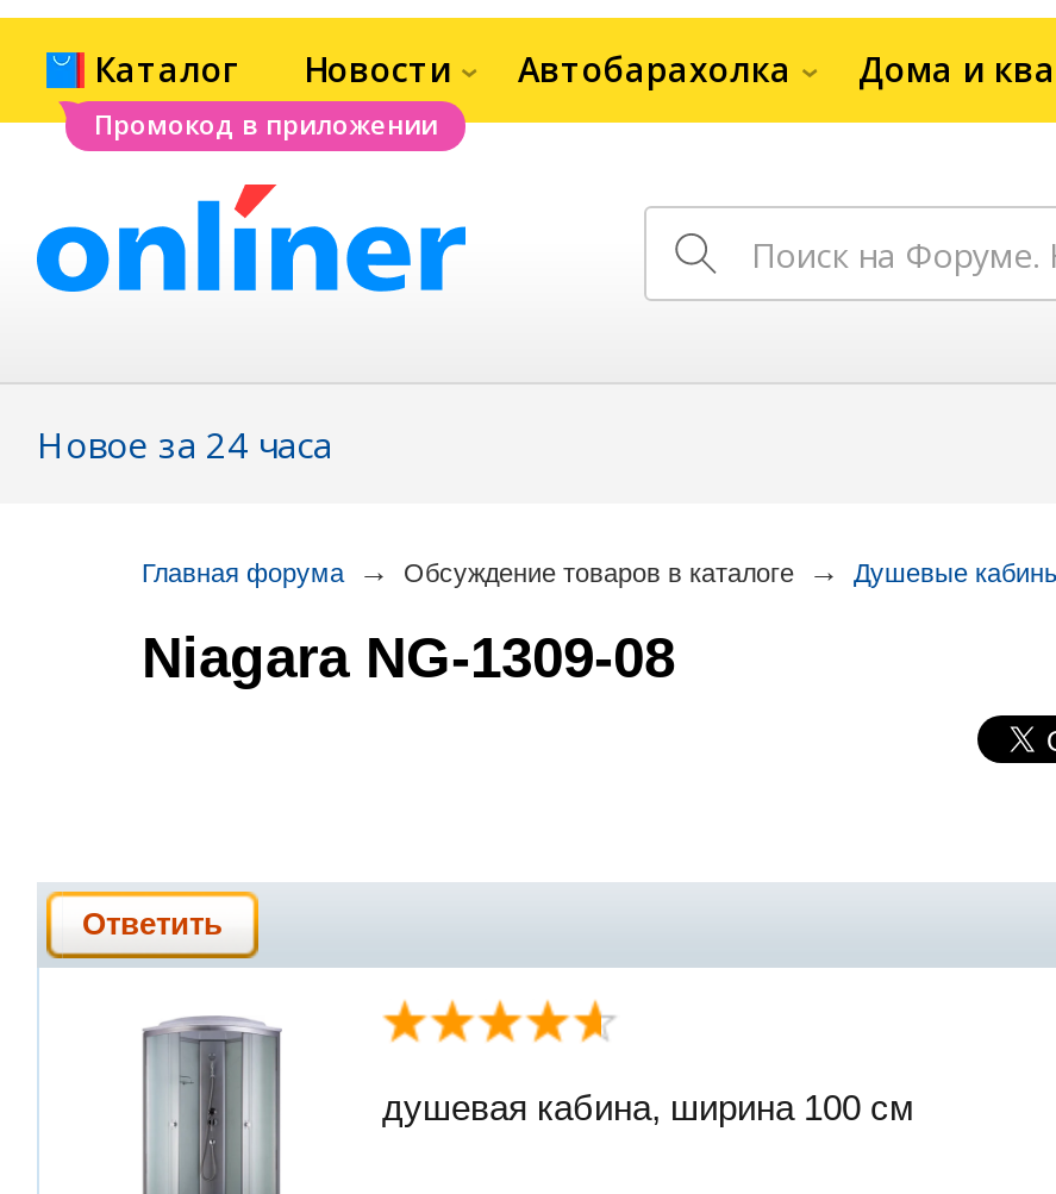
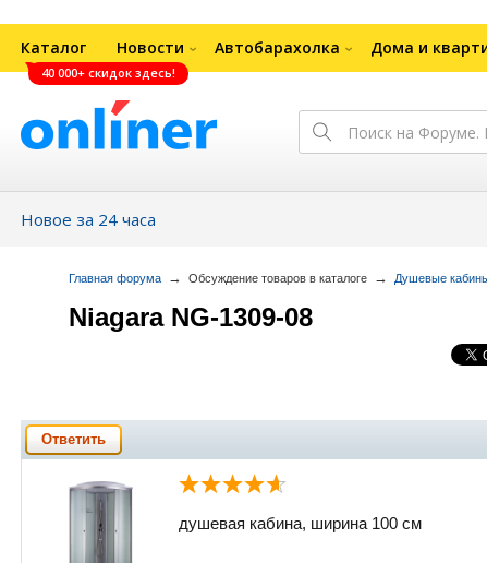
- Промокод в приложении
+ 40 000+ скидок здесь!
